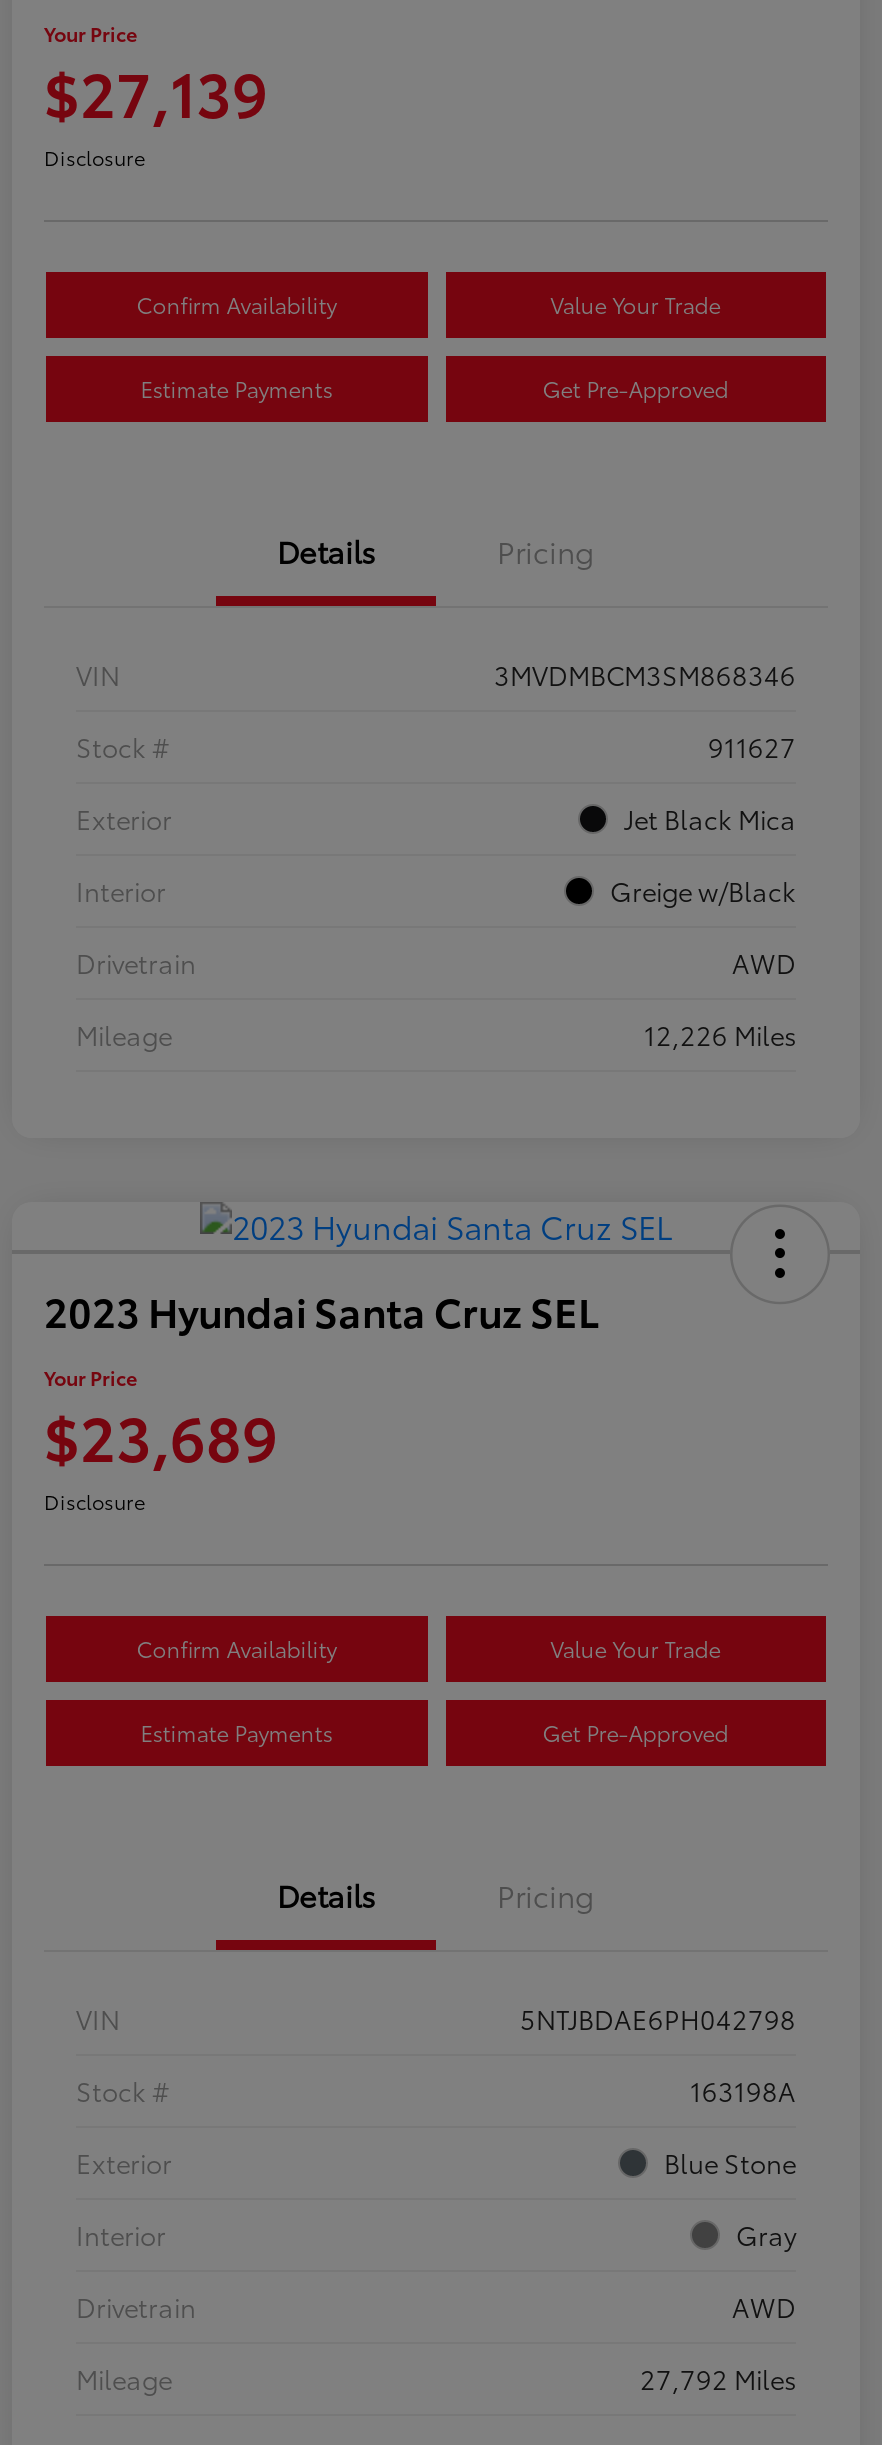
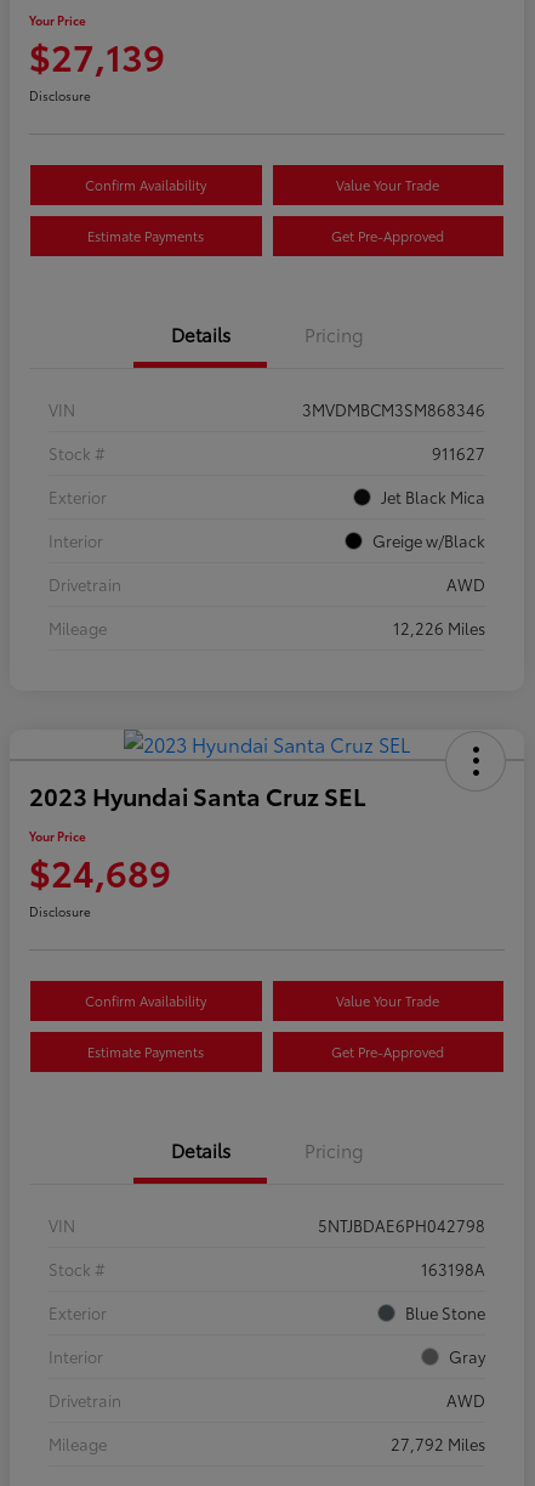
- $23,689
+ $24,689
